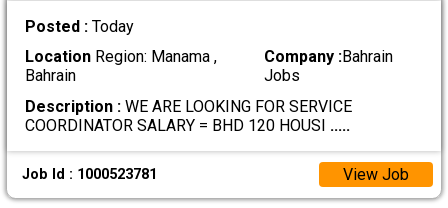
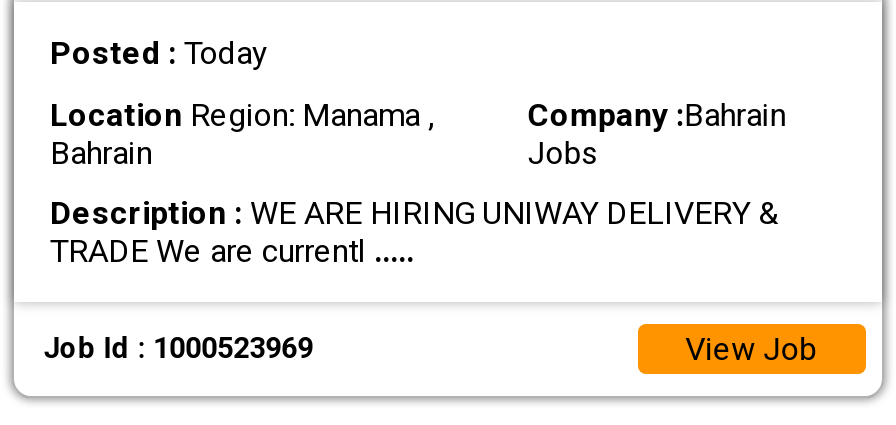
- Description : WE ARE LOOKING FOR SERVICE
- COORDINATOR SALARY = BHD 120 HOUSI.....
+ Description : WE ARE HIRING UNIWAY DELIVERY &
+ TRADE We are currentl.....

- Job Id : 1000523781
+ Job Id : 1000523969
